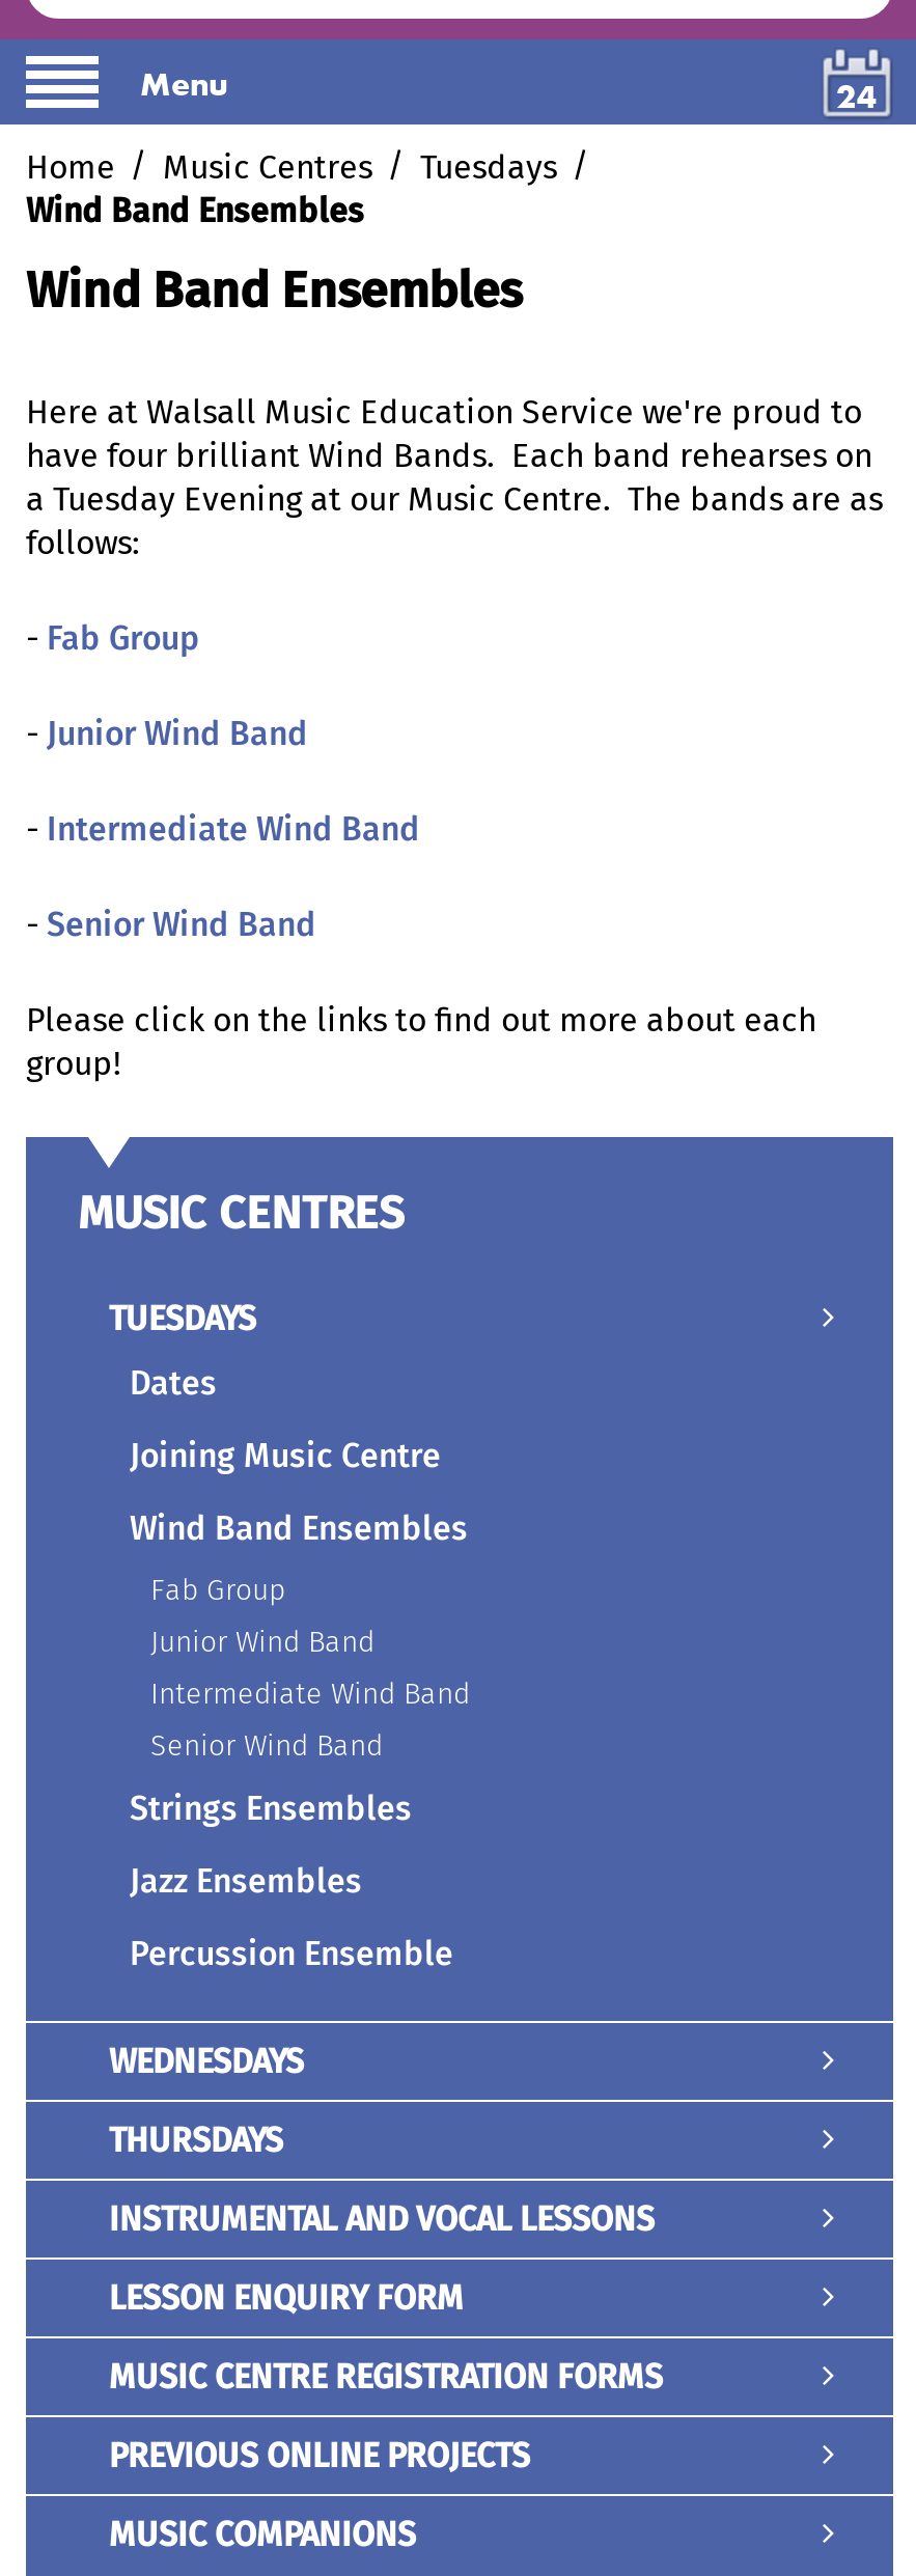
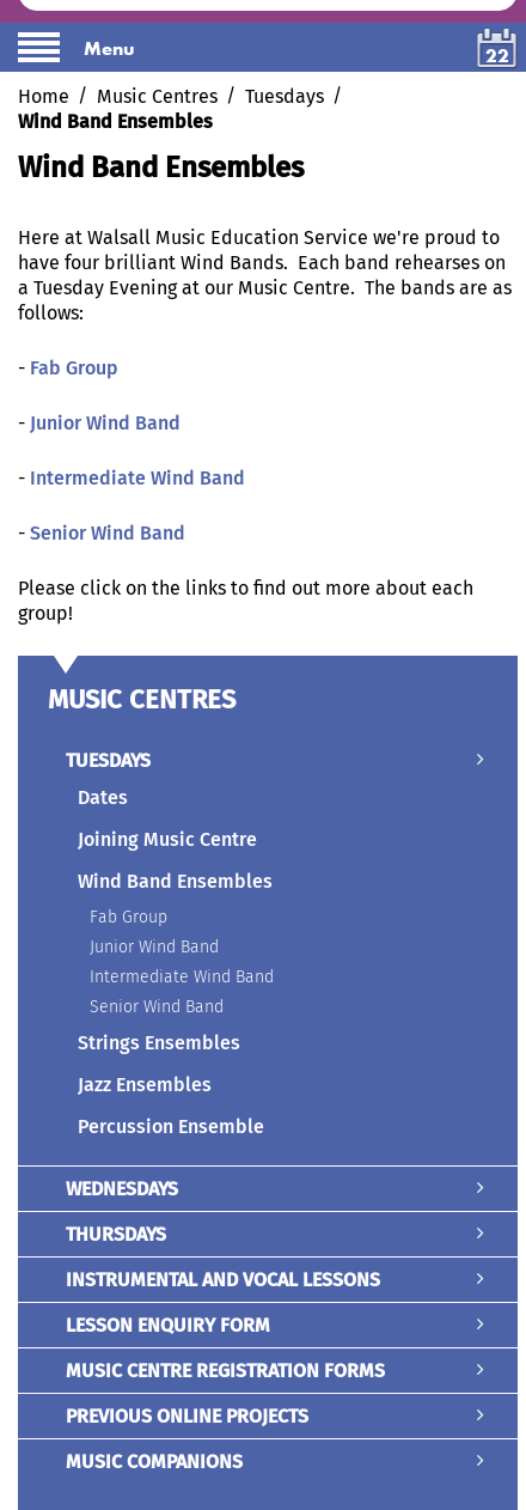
- 24
+ 22
